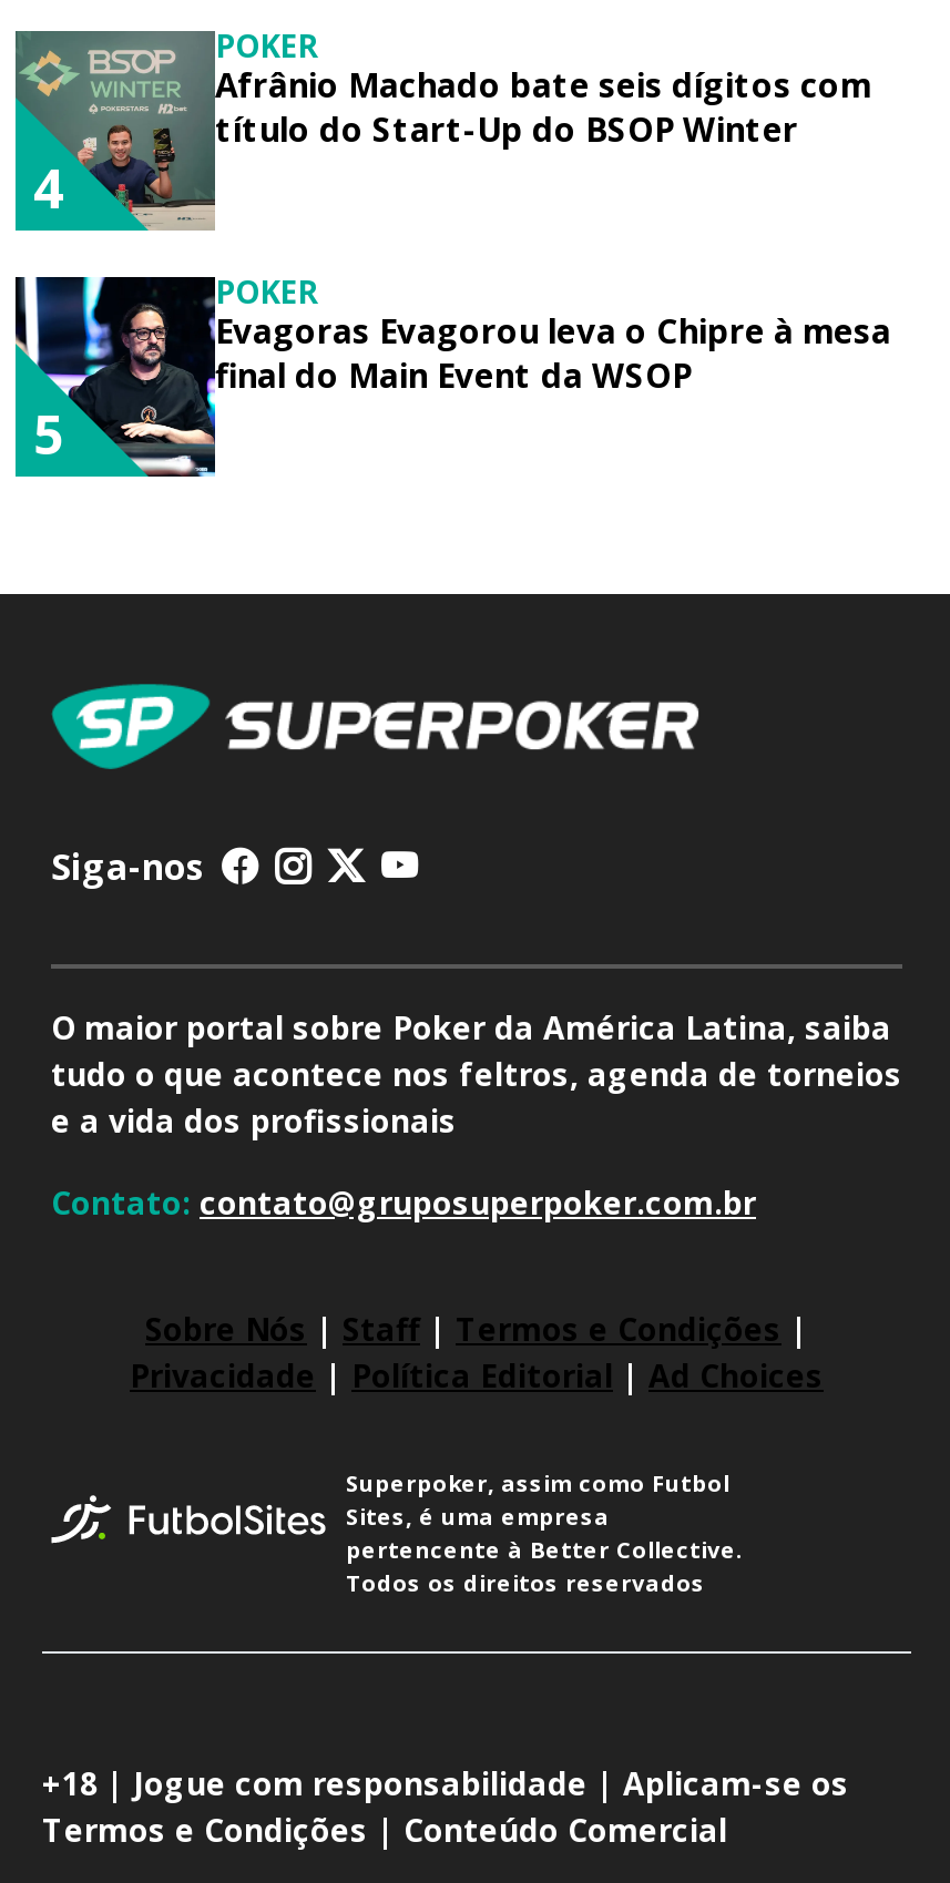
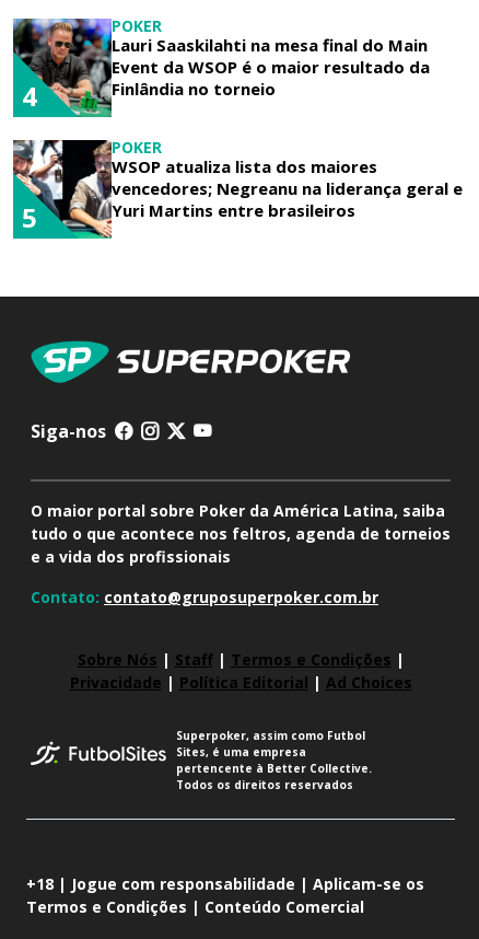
- [image]
- Afrânio Machado bate seis dígitos com
- título do Start-Up do BSOP Winter
+ [image]
+ Lauri Saaskilahti na mesa final do Main
+ Event da WSOP é o maior resultado da
+ Finlândia no torneio

- [image]
- Evagoras Evagorou leva o Chipre à mesa
- final do Main Event da WSOP
+ [image]
+ WSOP atualiza lista dos maiores
+ vencedores; Negreanu na liderança geral e
+ Yuri Martins entre brasileiros
